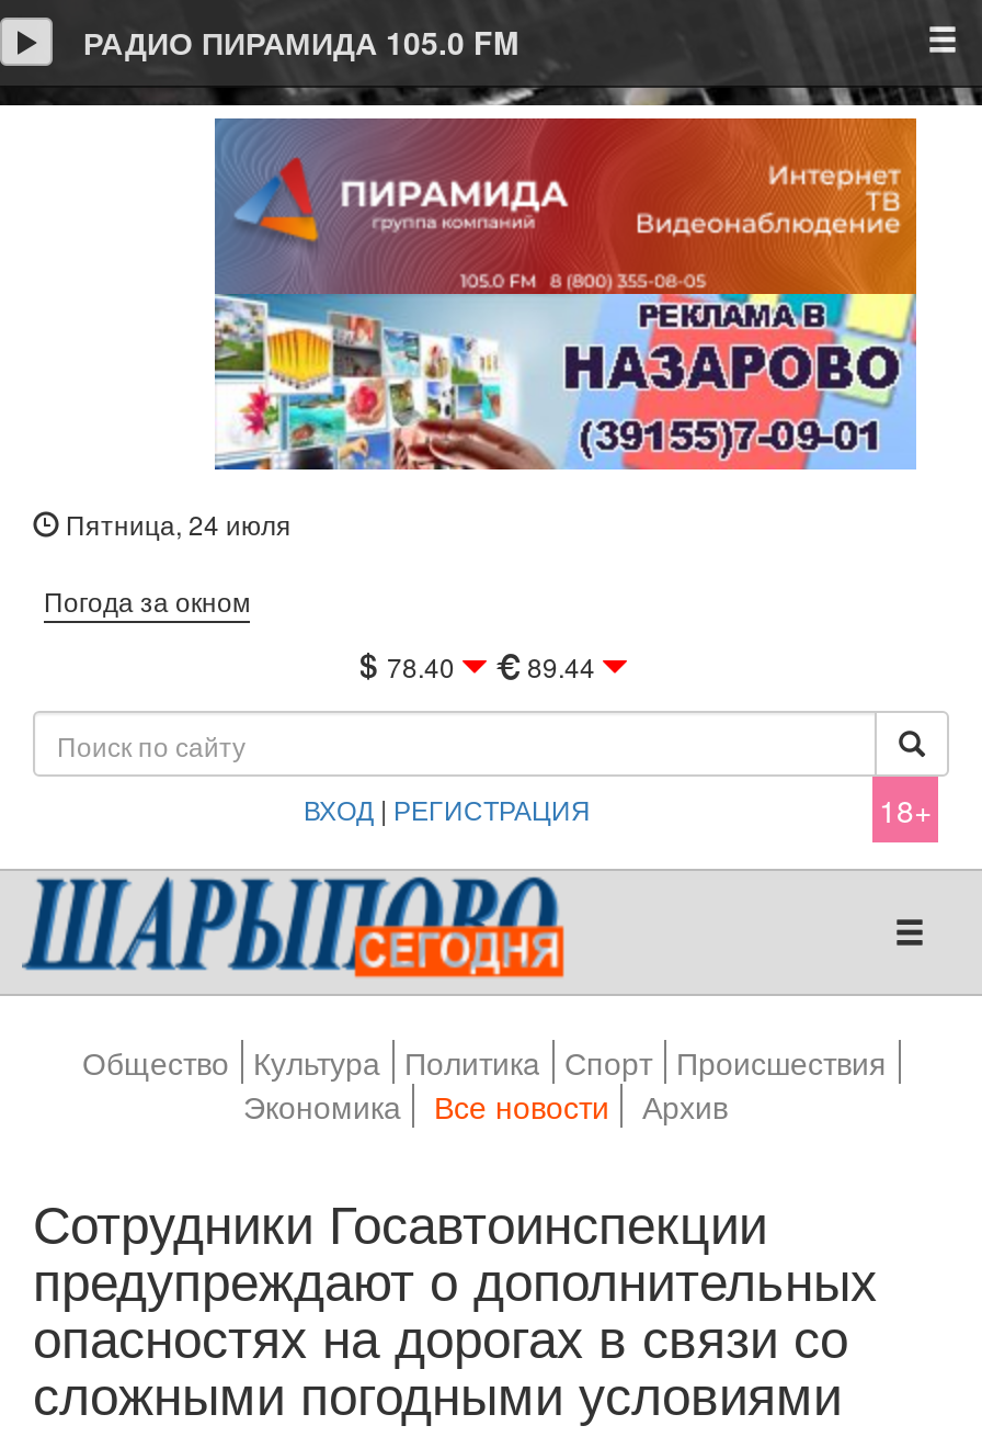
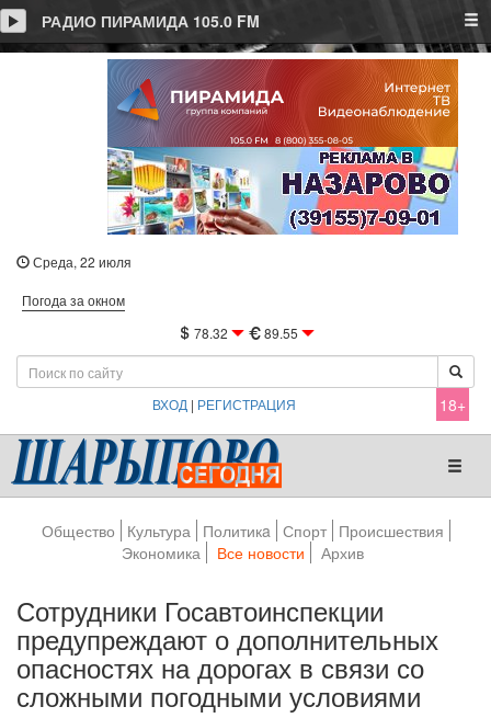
- Пятница, 24 июля
+ Среда, 22 июля

- 78.40
+ 78.32

- 89.44
+ 89.55
